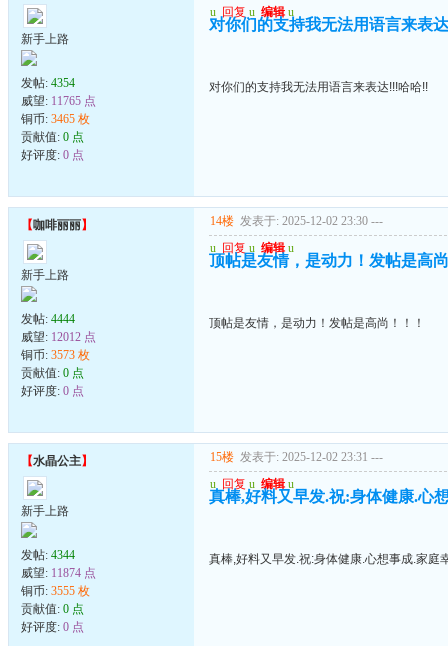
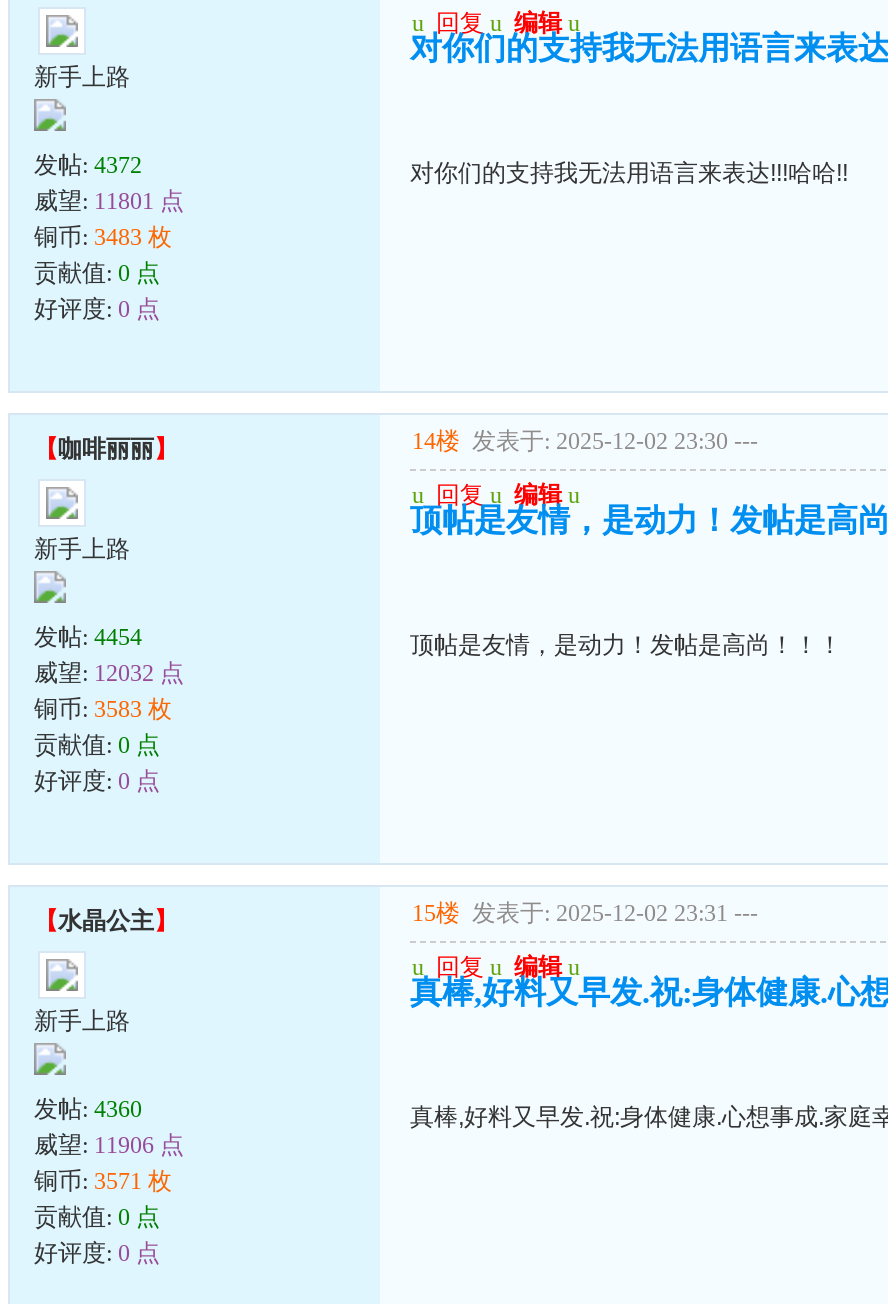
- 发帖: 4354
+ 发帖: 4372

- 威望: 11765 点
+ 威望: 11801 点

- 铜币: 3465 枚
+ 铜币: 3483 枚

- 发帖: 4444
+ 发帖: 4454

- 威望: 12012 点
+ 威望: 12032 点

- 铜币: 3573 枚
+ 铜币: 3583 枚

- 发帖: 4344
+ 发帖: 4360

- 威望: 11874 点
+ 威望: 11906 点

- 铜币: 3555 枚
+ 铜币: 3571 枚
